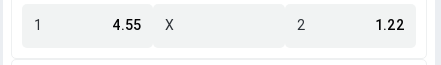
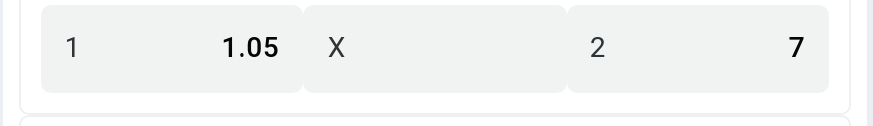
- 4.55 X
+ 1.05 X

- 1.22
+ 7
